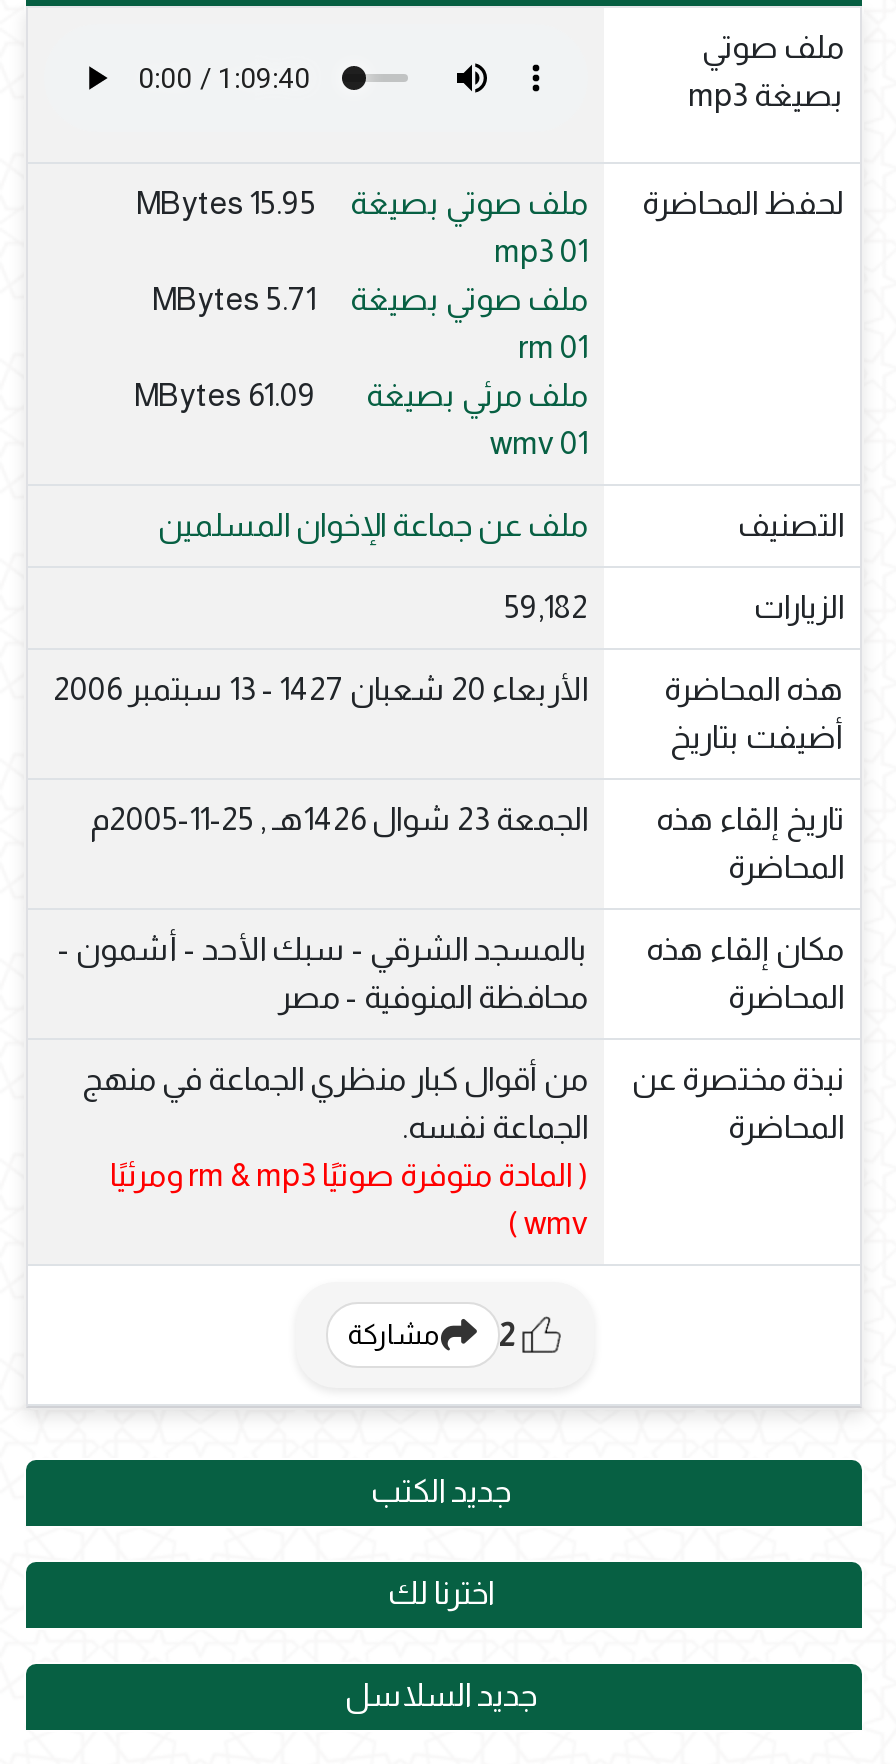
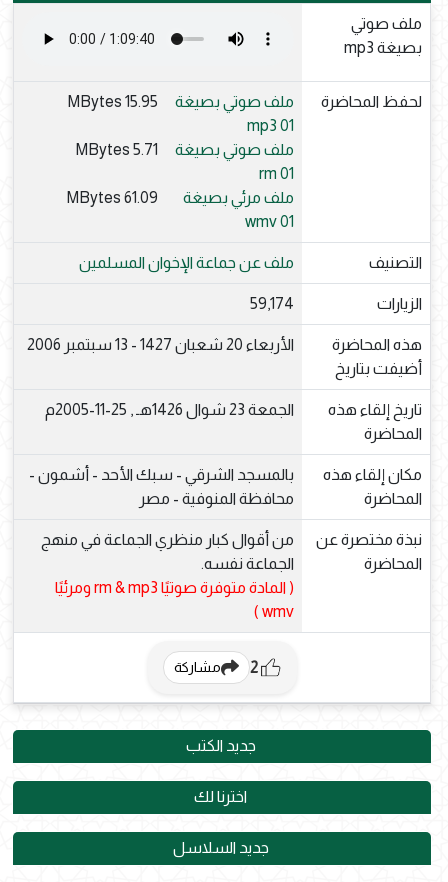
- 59,182
+ 59,174
